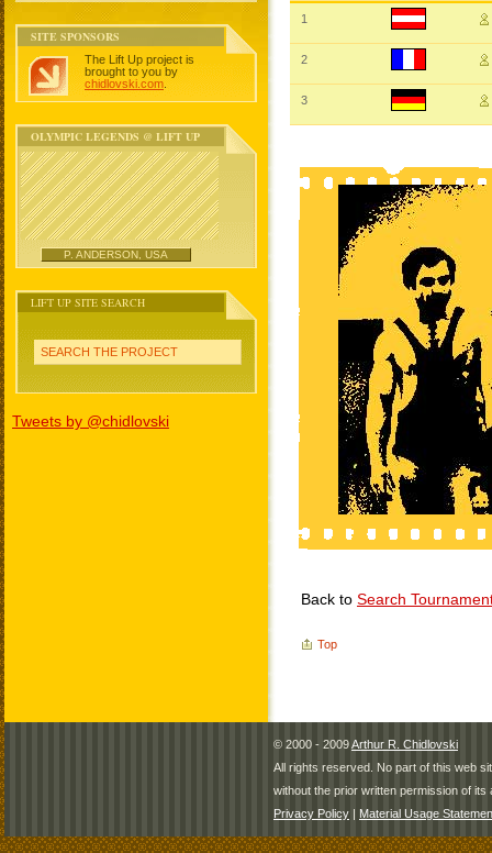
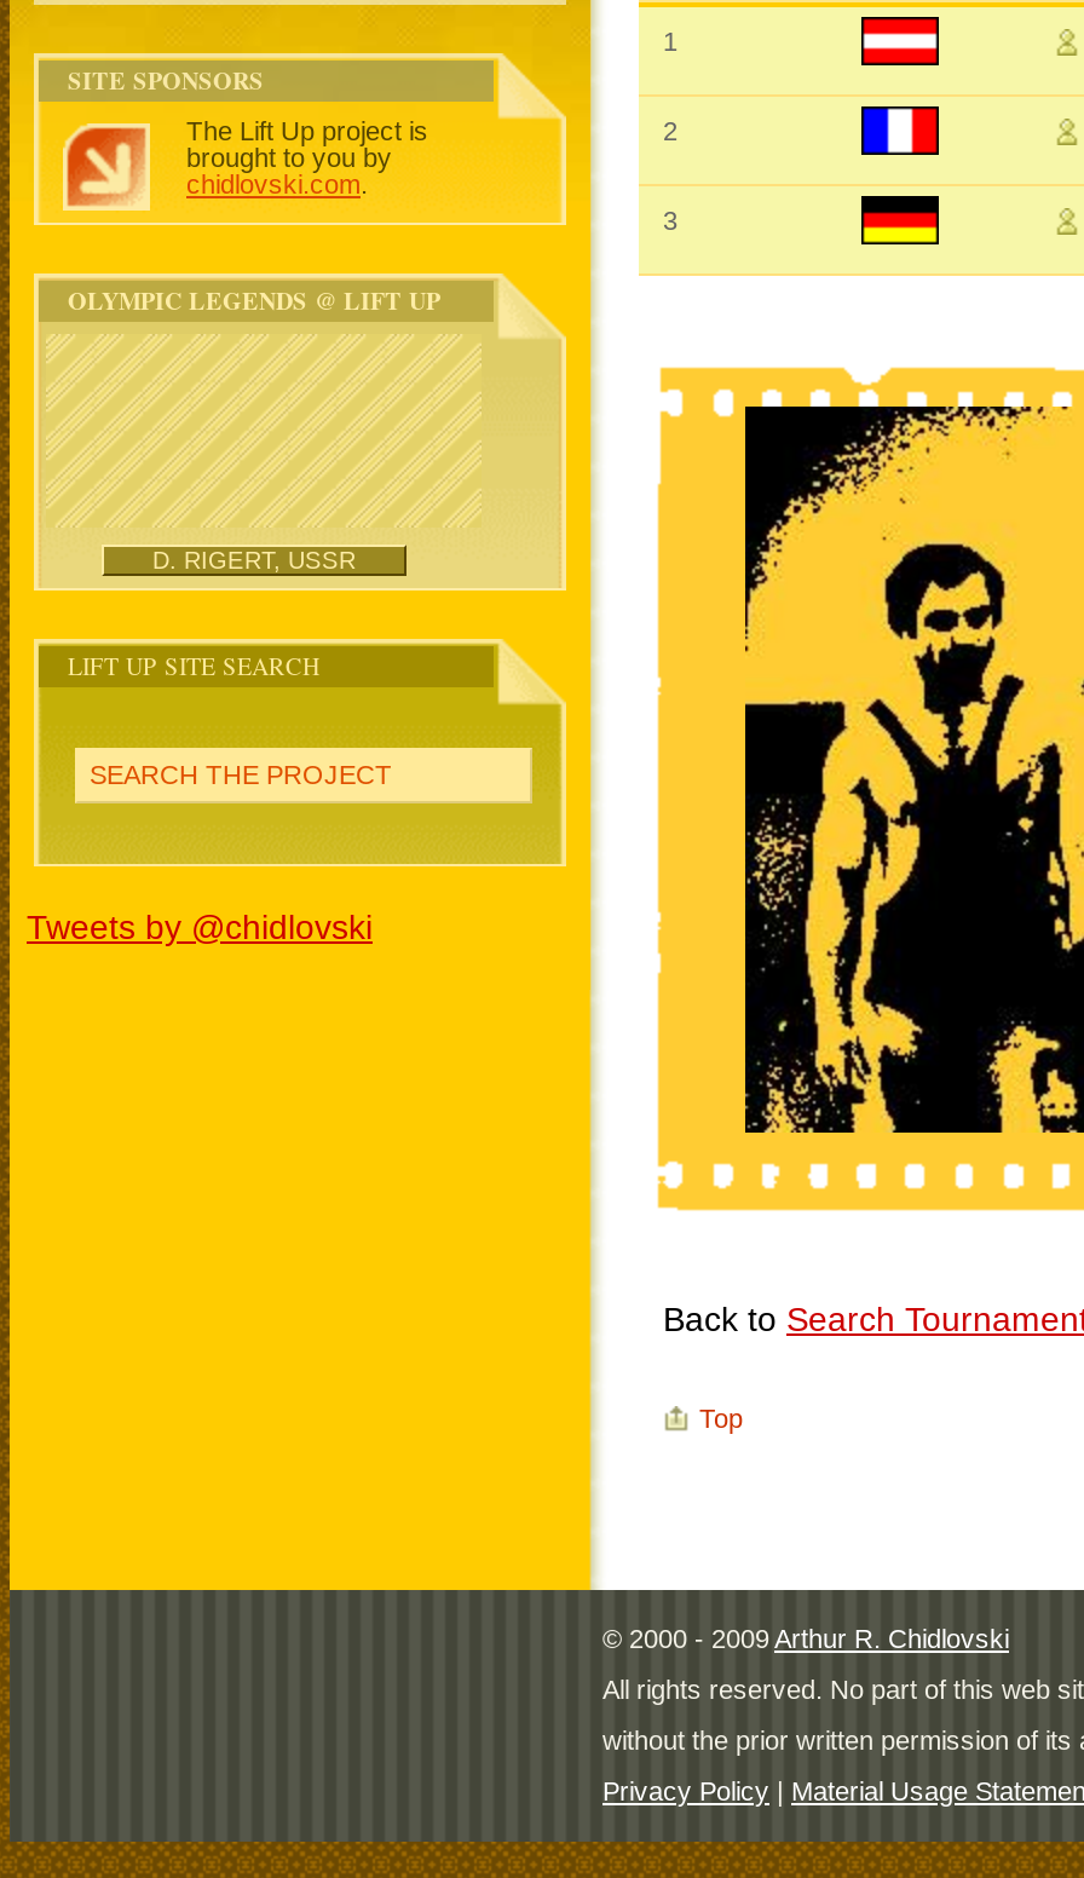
- P. ANDERSON, USA
+ D. RIGERT, USSR
